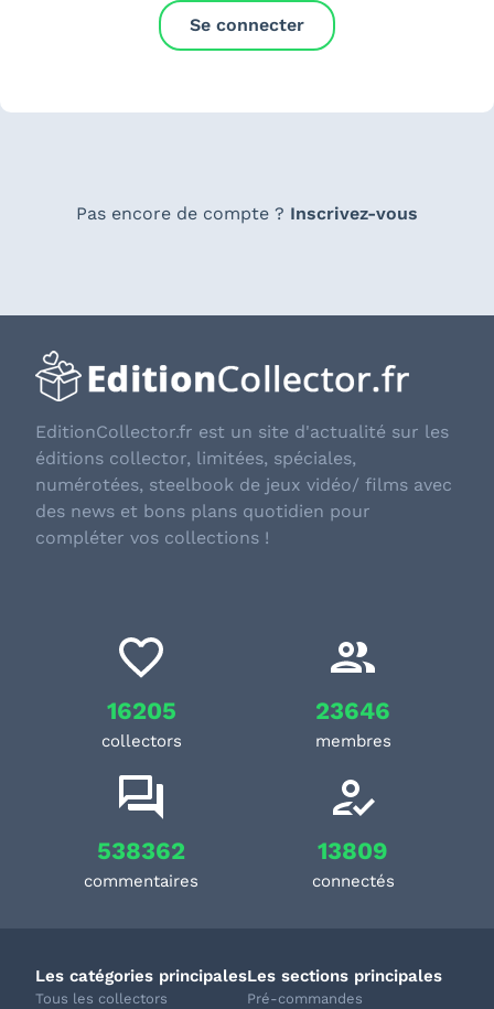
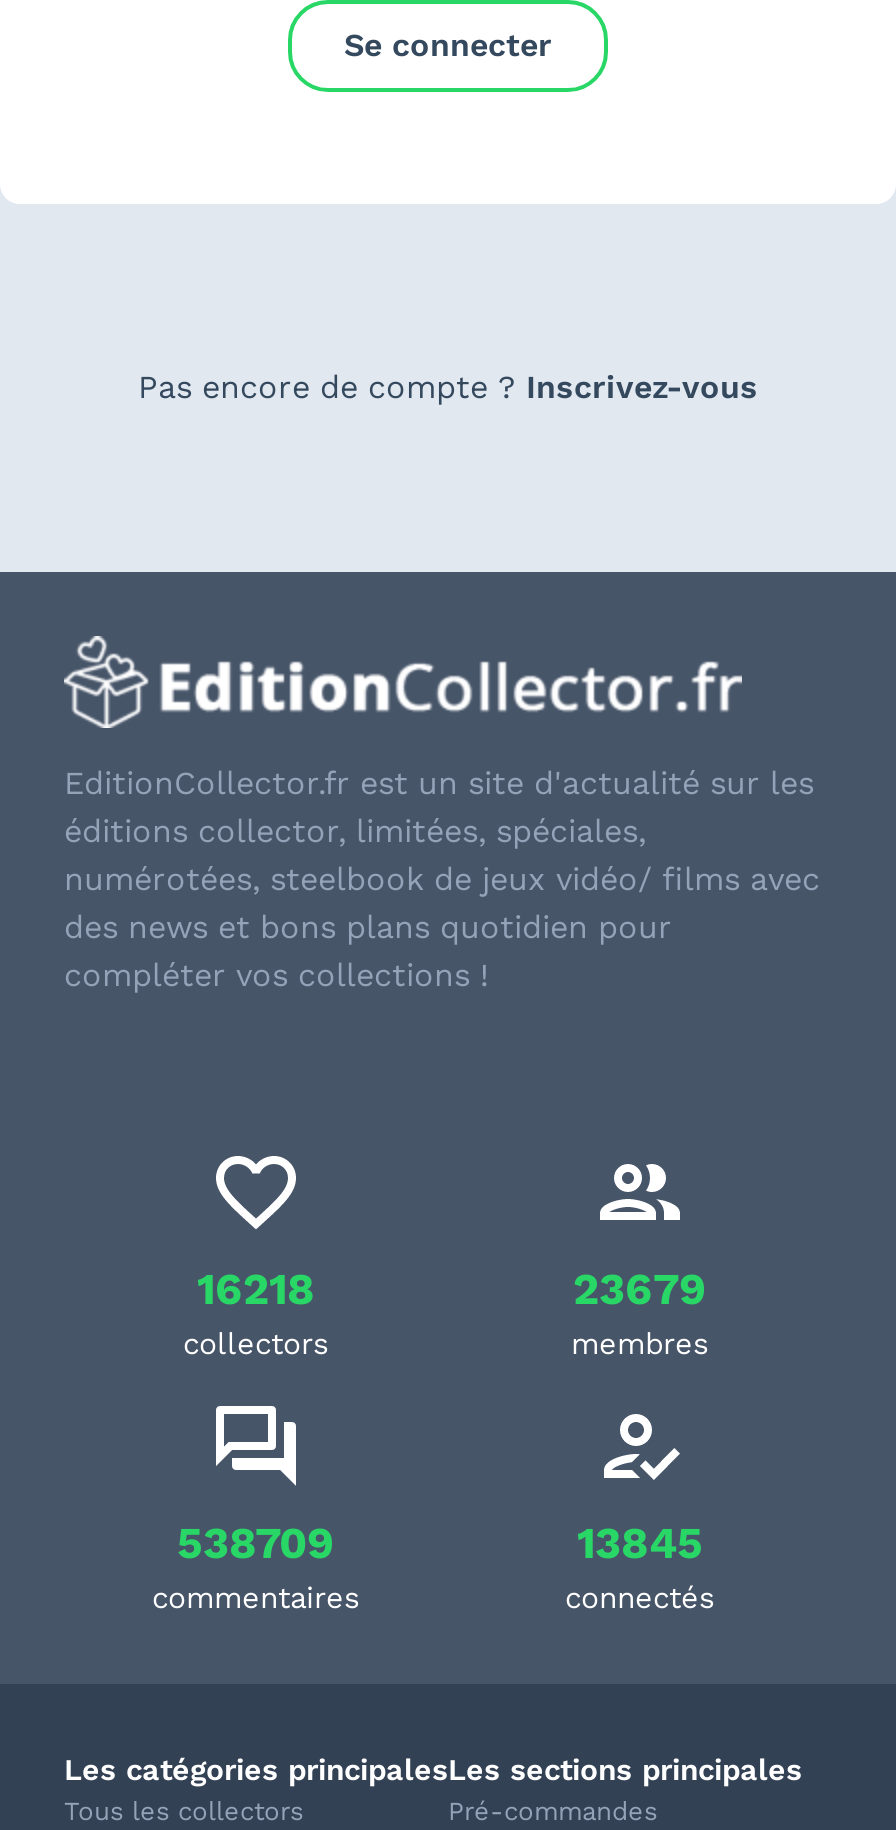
- 16205
+ 16218

- 23646
+ 23679

- 538362
+ 538709

- 13809
+ 13845
